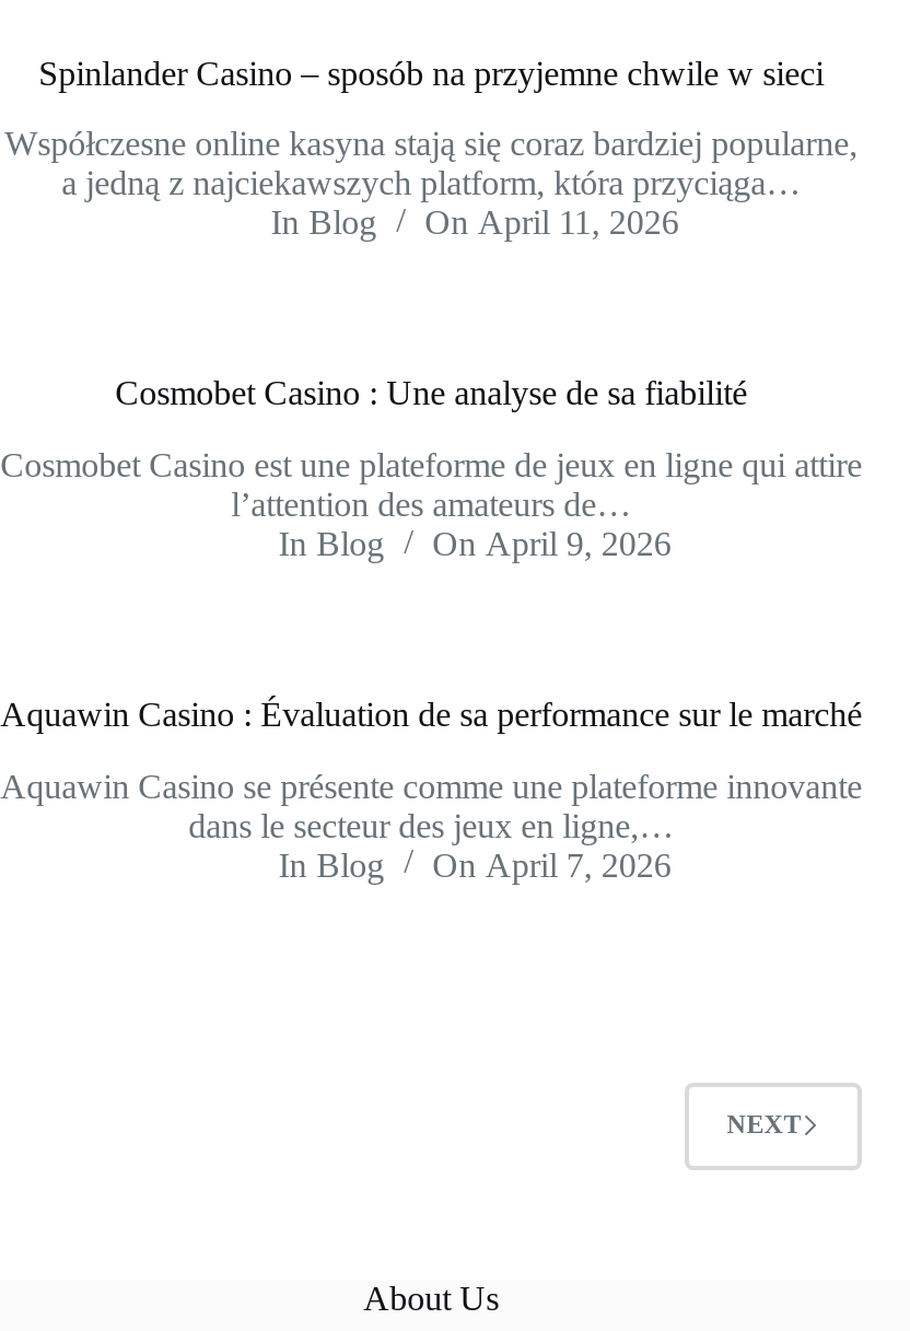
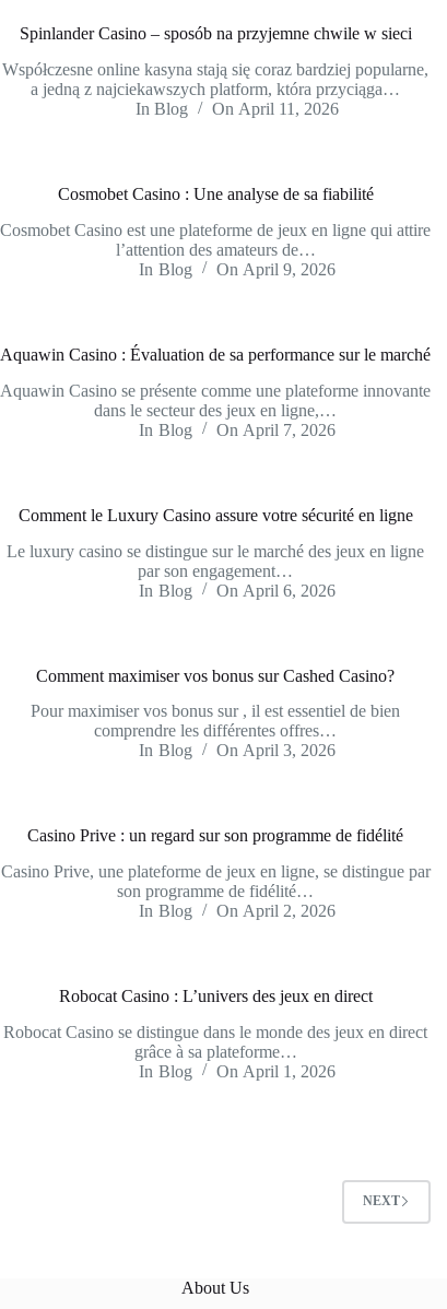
+ Casino Prive : un regard sur son programme de fidélité
+ Casino Prive, une plateforme de jeux en ligne, se distingue par
+ son programme de fidélité…
+ In Blog
+ On April 2, 2026

+ Robocat Casino : L’univers des jeux en direct
+ Robocat Casino se distingue dans le monde des jeux en direct
+ grâce à sa plateforme…
+ In Blog
+ On April 1, 2026

+ Comment le Luxury Casino assure votre sécurité en ligne
+ Le luxury casino se distingue sur le marché des jeux en ligne
+ par son engagement…
+ In Blog
+ On April 6, 2026

+ Comment maximiser vos bonus sur Cashed Casino?
+ Pour maximiser vos bonus sur , il est essentiel de bien
+ comprendre les différentes offres…
+ In Blog
+ On April 3, 2026
